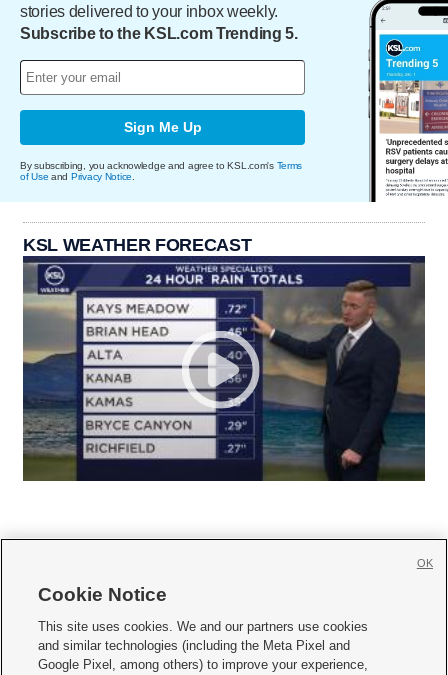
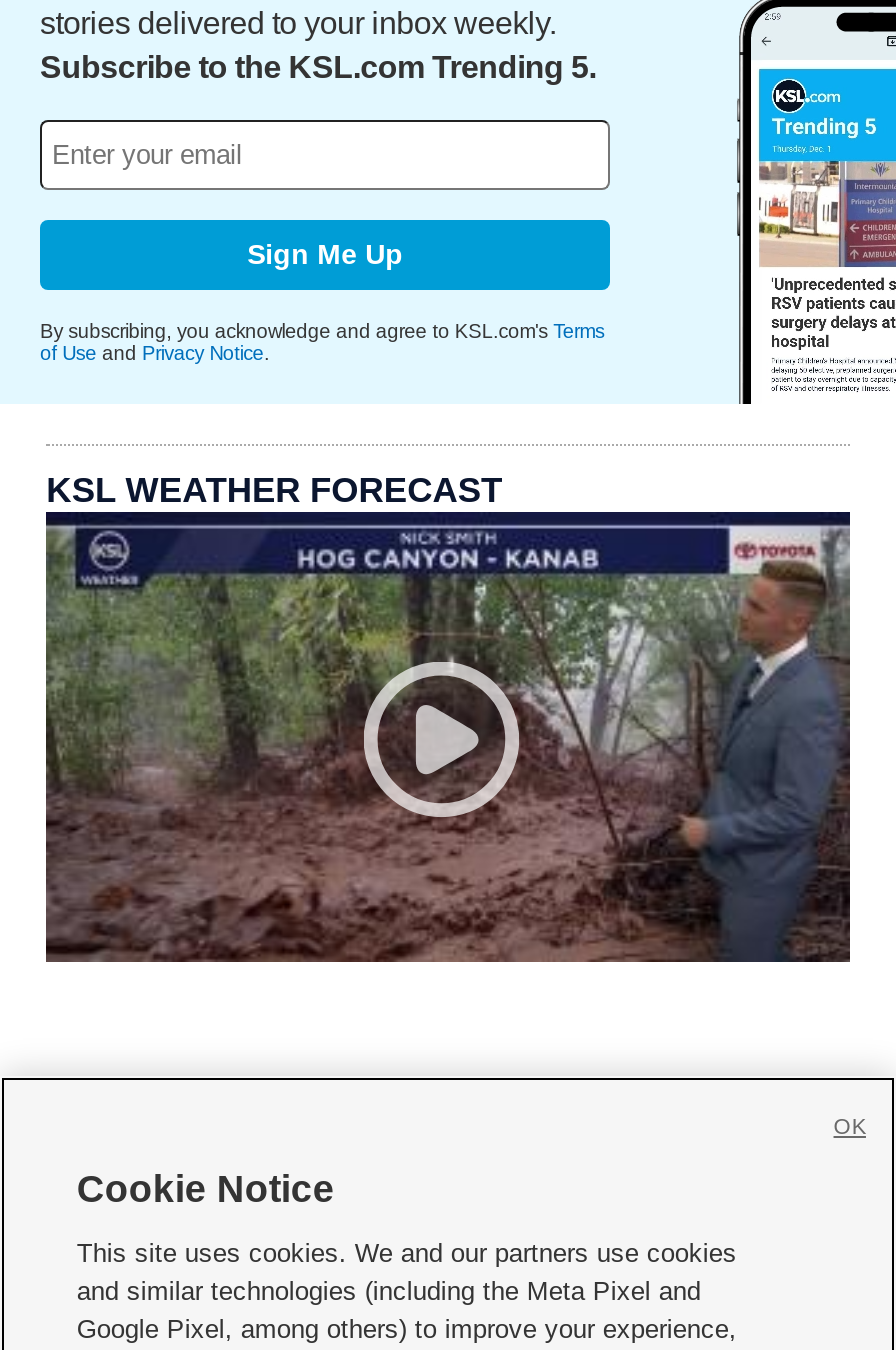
- [image]
+ [image]
